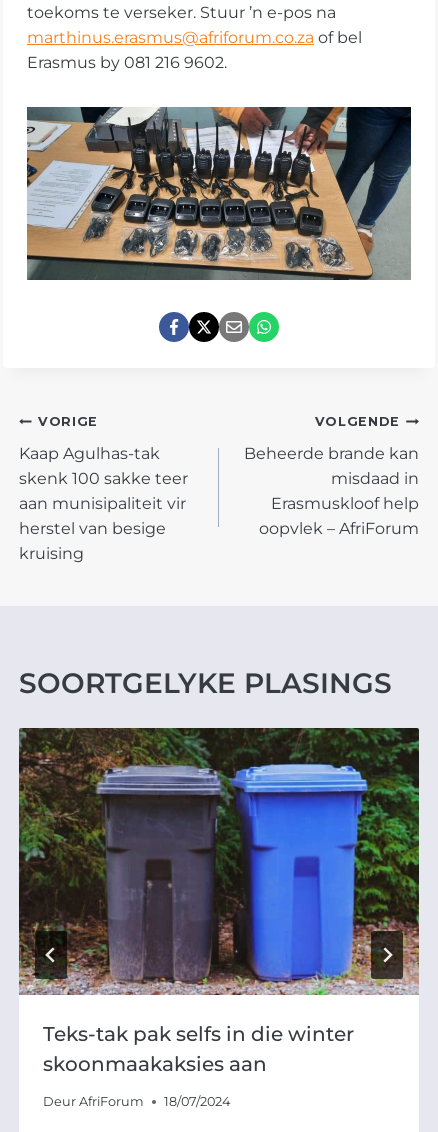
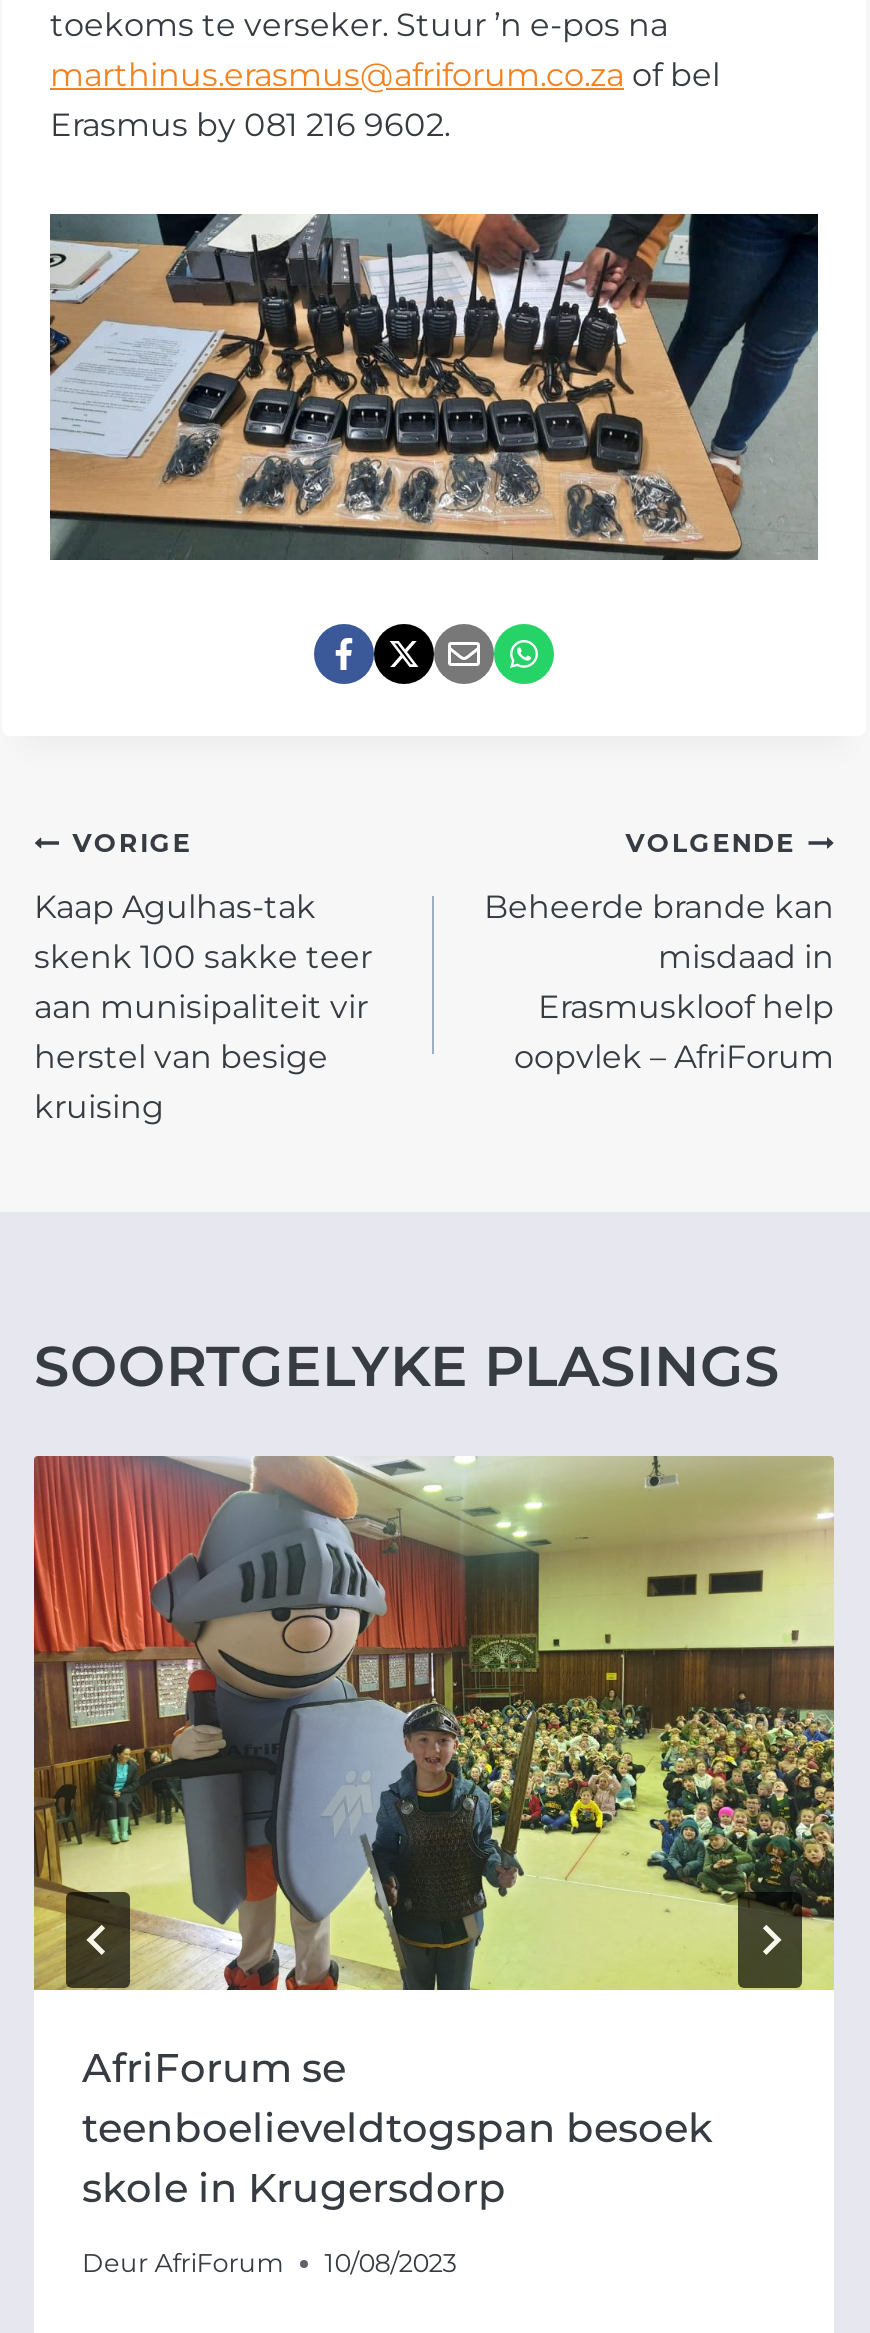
- [image]
- Teks-tak pak selfs in die winter
- skoonmaakaksies aan
+ [image]
+ AfriForum se
+ teenboelieveldtogspan besoek
+ skole in Krugersdorp

- Deur AfriForum 18/07/2024
+ Deur AfriForum 10/08/2023
